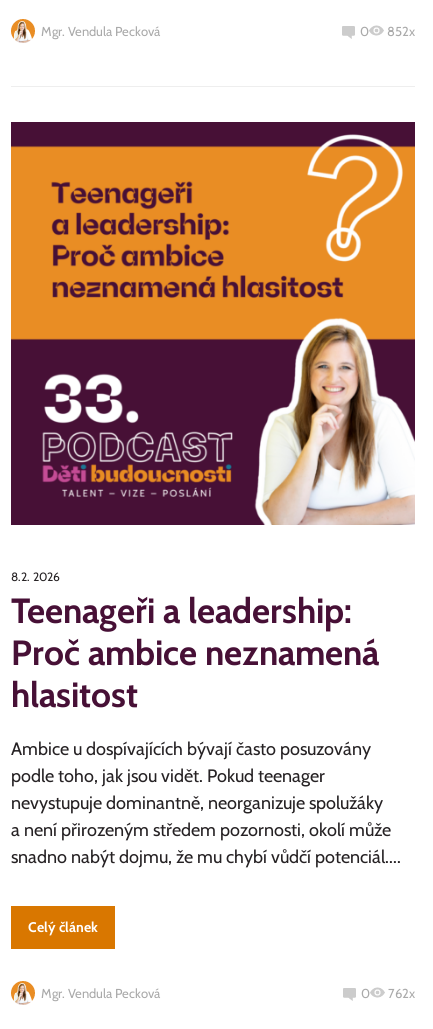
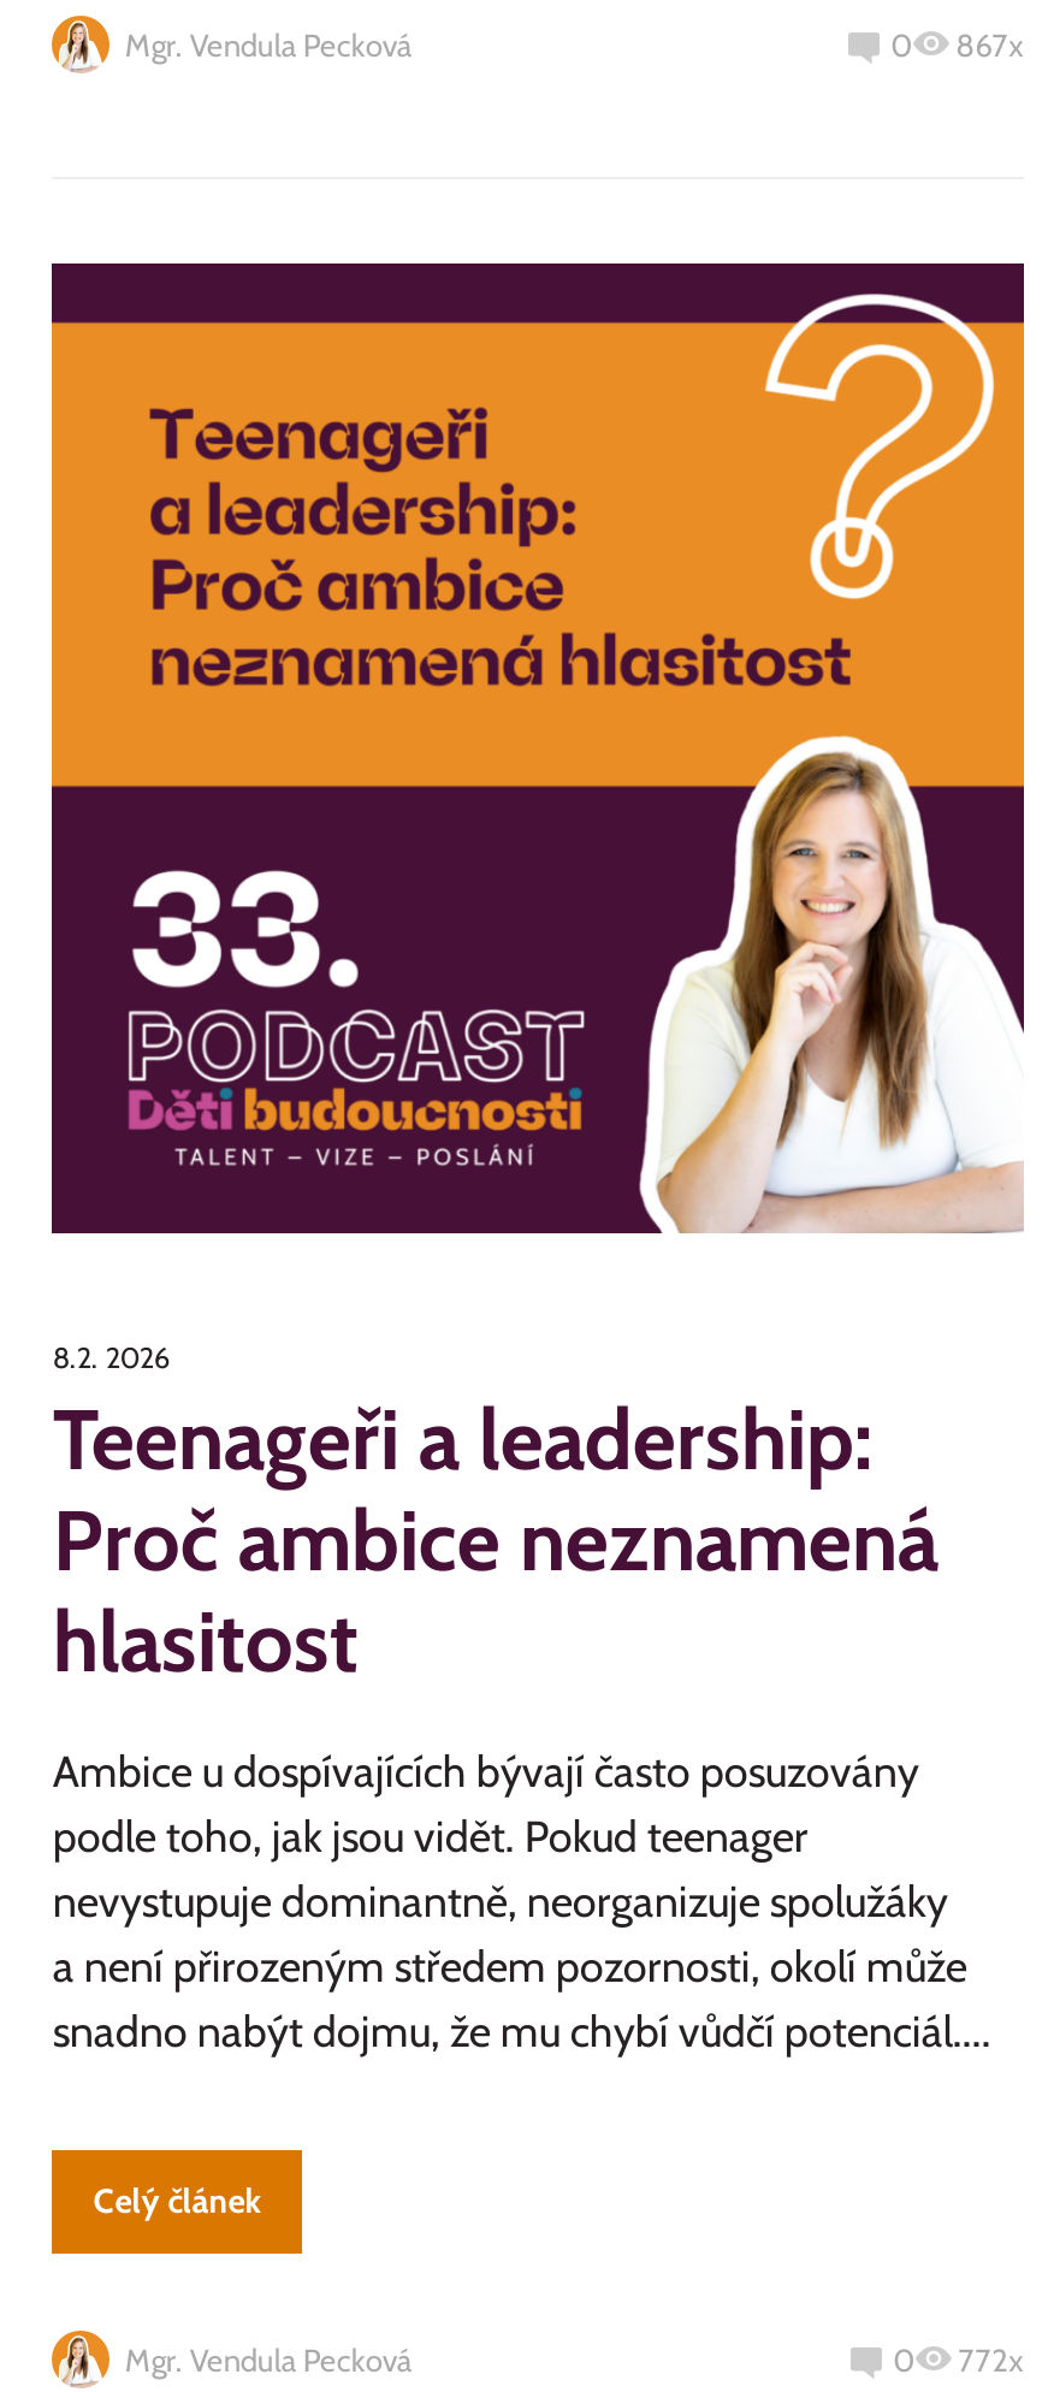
- 852x
+ 867x

- 762x
+ 772x
